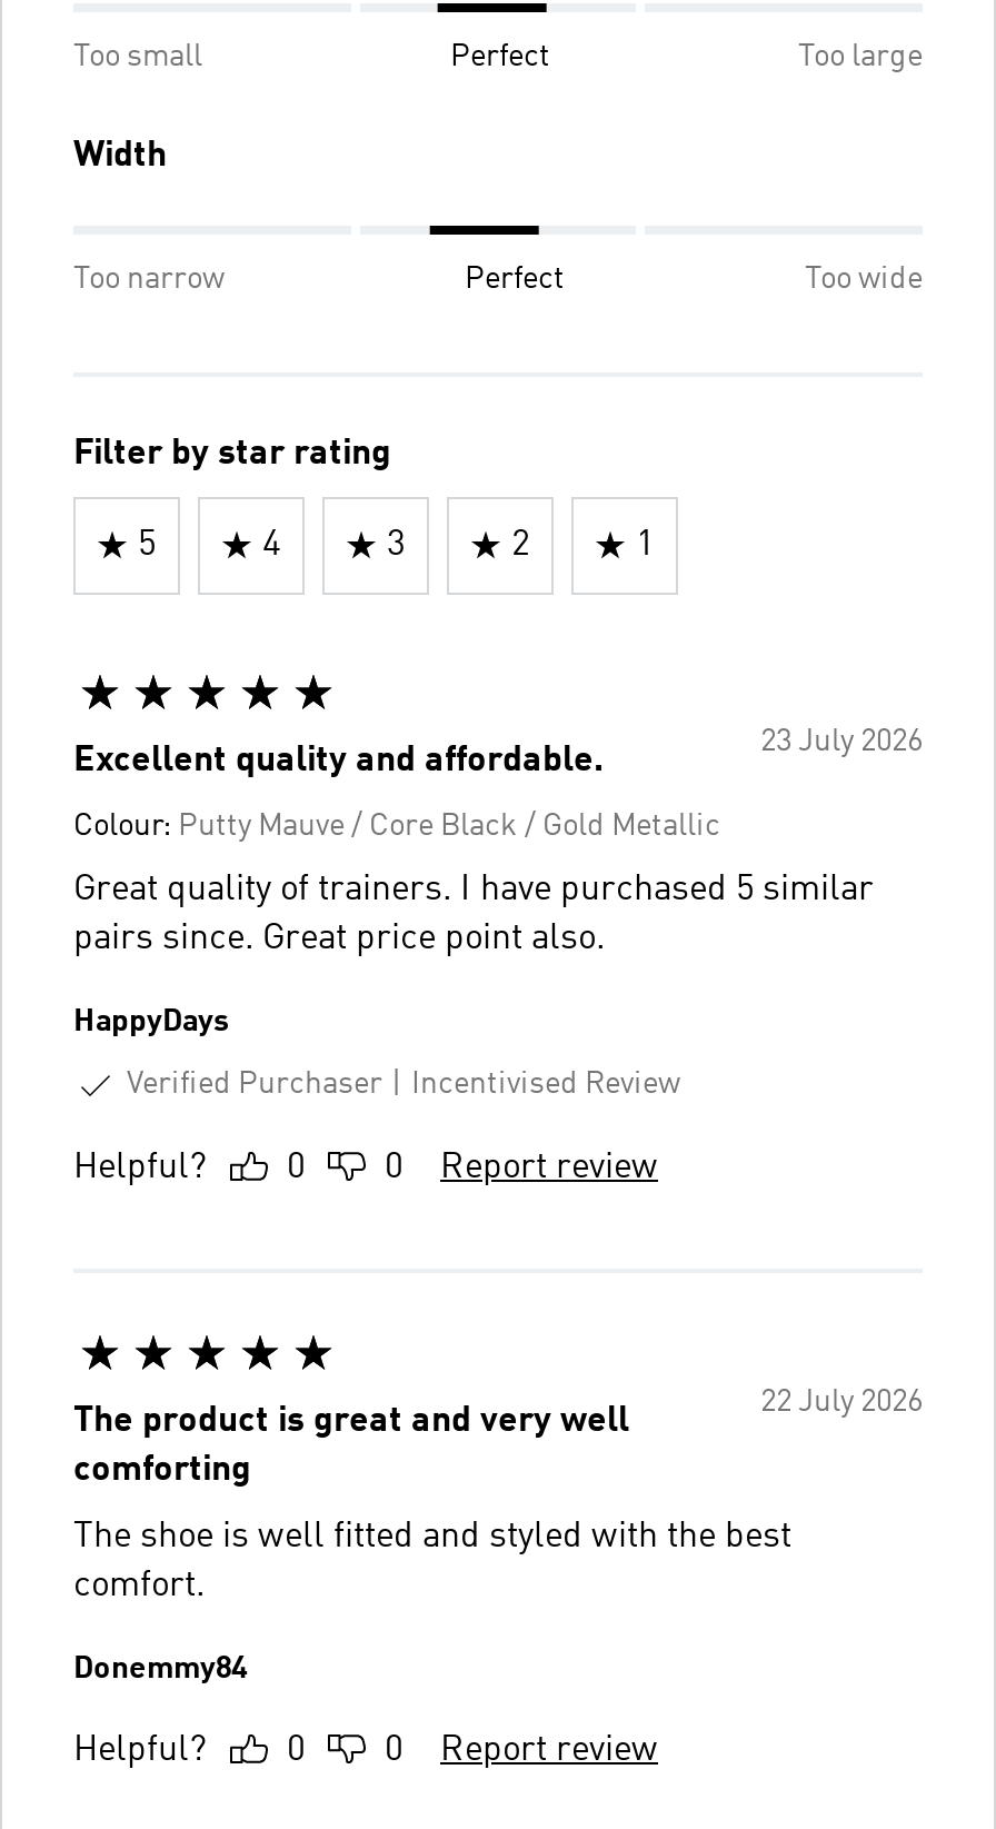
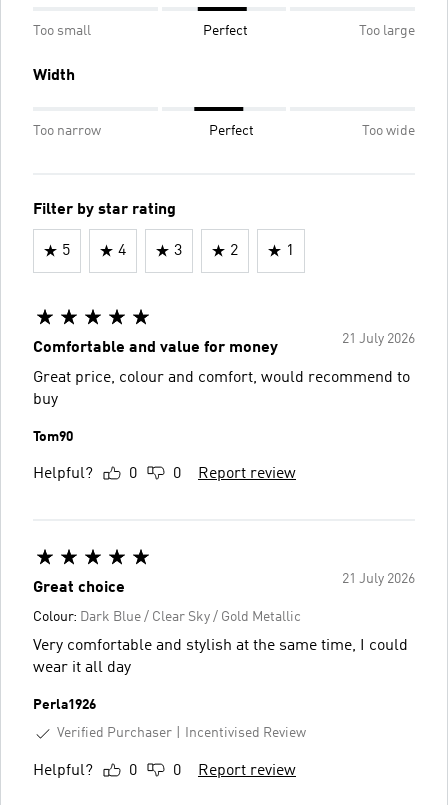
- 23 July 2026
- Excellent quality and affordable.
- Colour: Putty Mauve / Core Black / Gold Metallic
- Great quality of trainers. I have purchased 5 similar
- pairs since. Great price point also.
- HappyDays
+ 21 July 2026
+ Comfortable and value for money
+ Great price, colour and comfort, would recommend to
+ buy
+ Tom90

moved down: Verified Purchaser | Incentivised Review

moved up: Helpful? | 0 | 0 | Report review

- 22 July 2026
- The product is great and very well
- comforting
- The shoe is well fitted and styled with the best
- comfort.
- Donemmy84
+ 21 July 2026
+ Great choice
+ Colour: Dark Blue / Clear Sky / Gold Metallic
+ Very comfortable and stylish at the same time, I could
+ wear it all day
+ Perla1926
